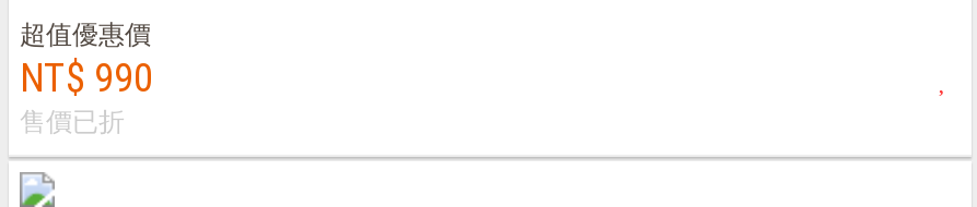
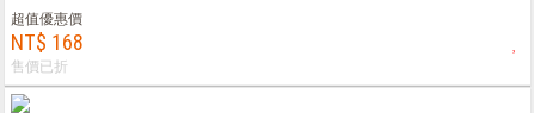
- NT$ 990
+ NT$ 168
